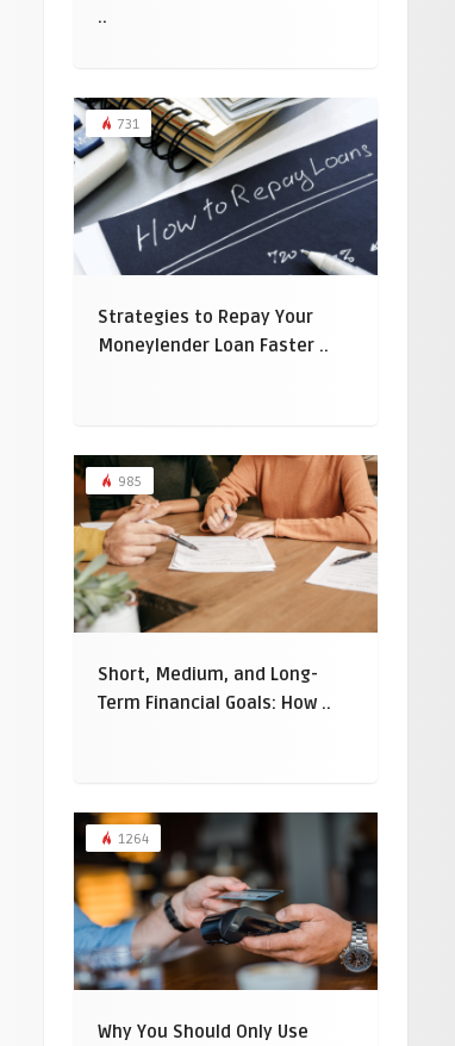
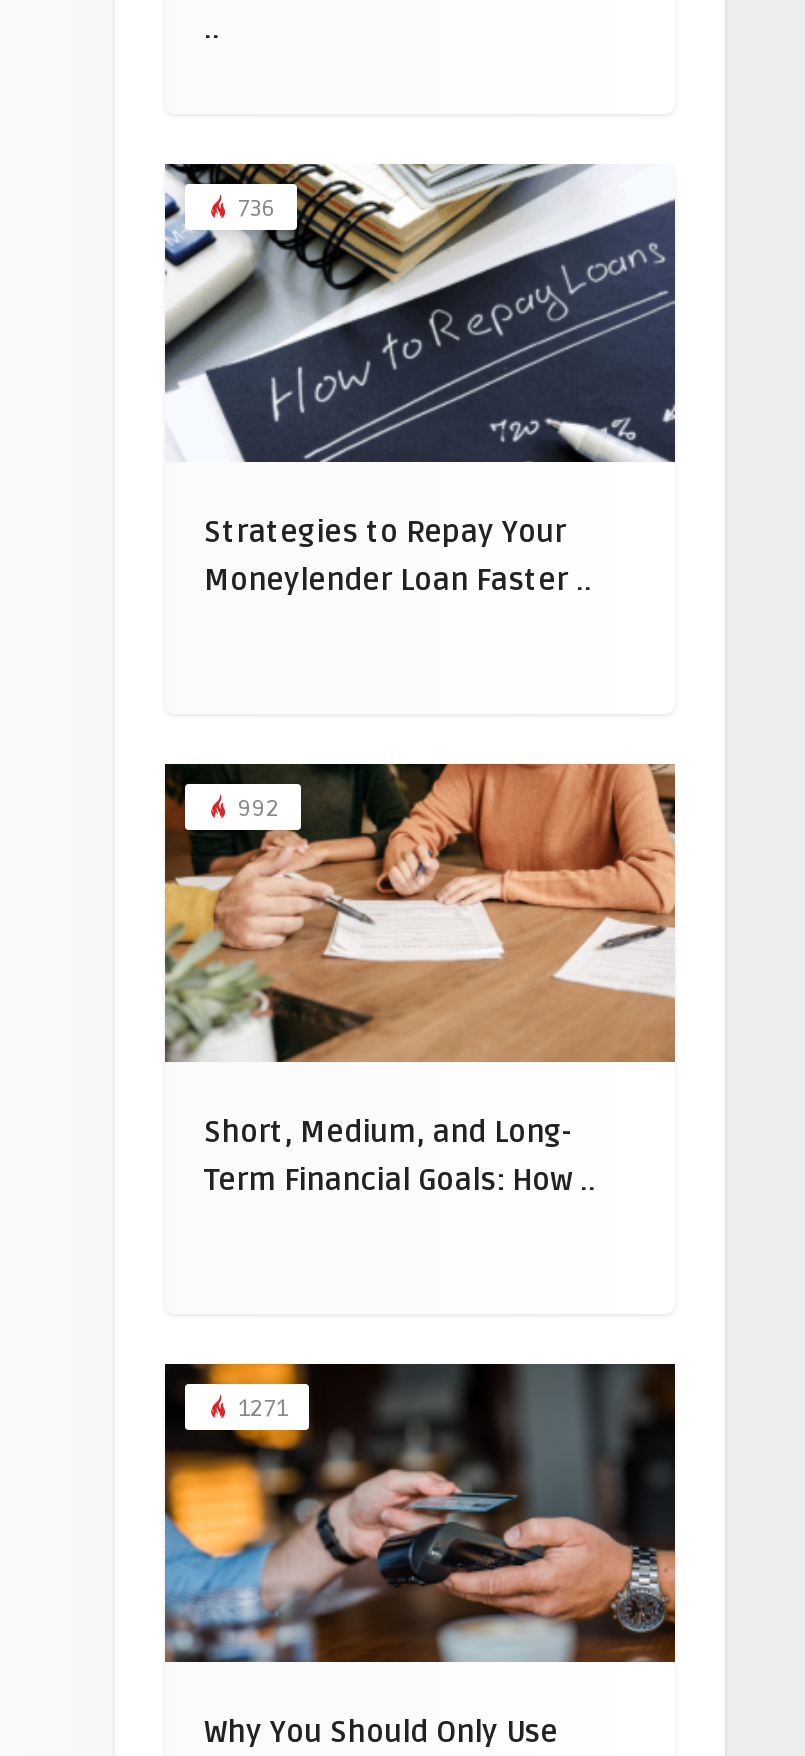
- 731
+ 736

- 985
+ 992

- 1264
+ 1271
